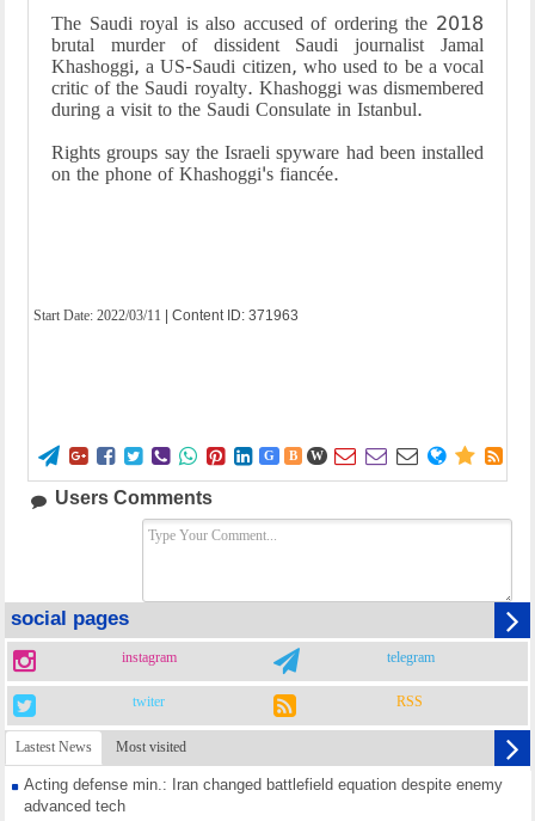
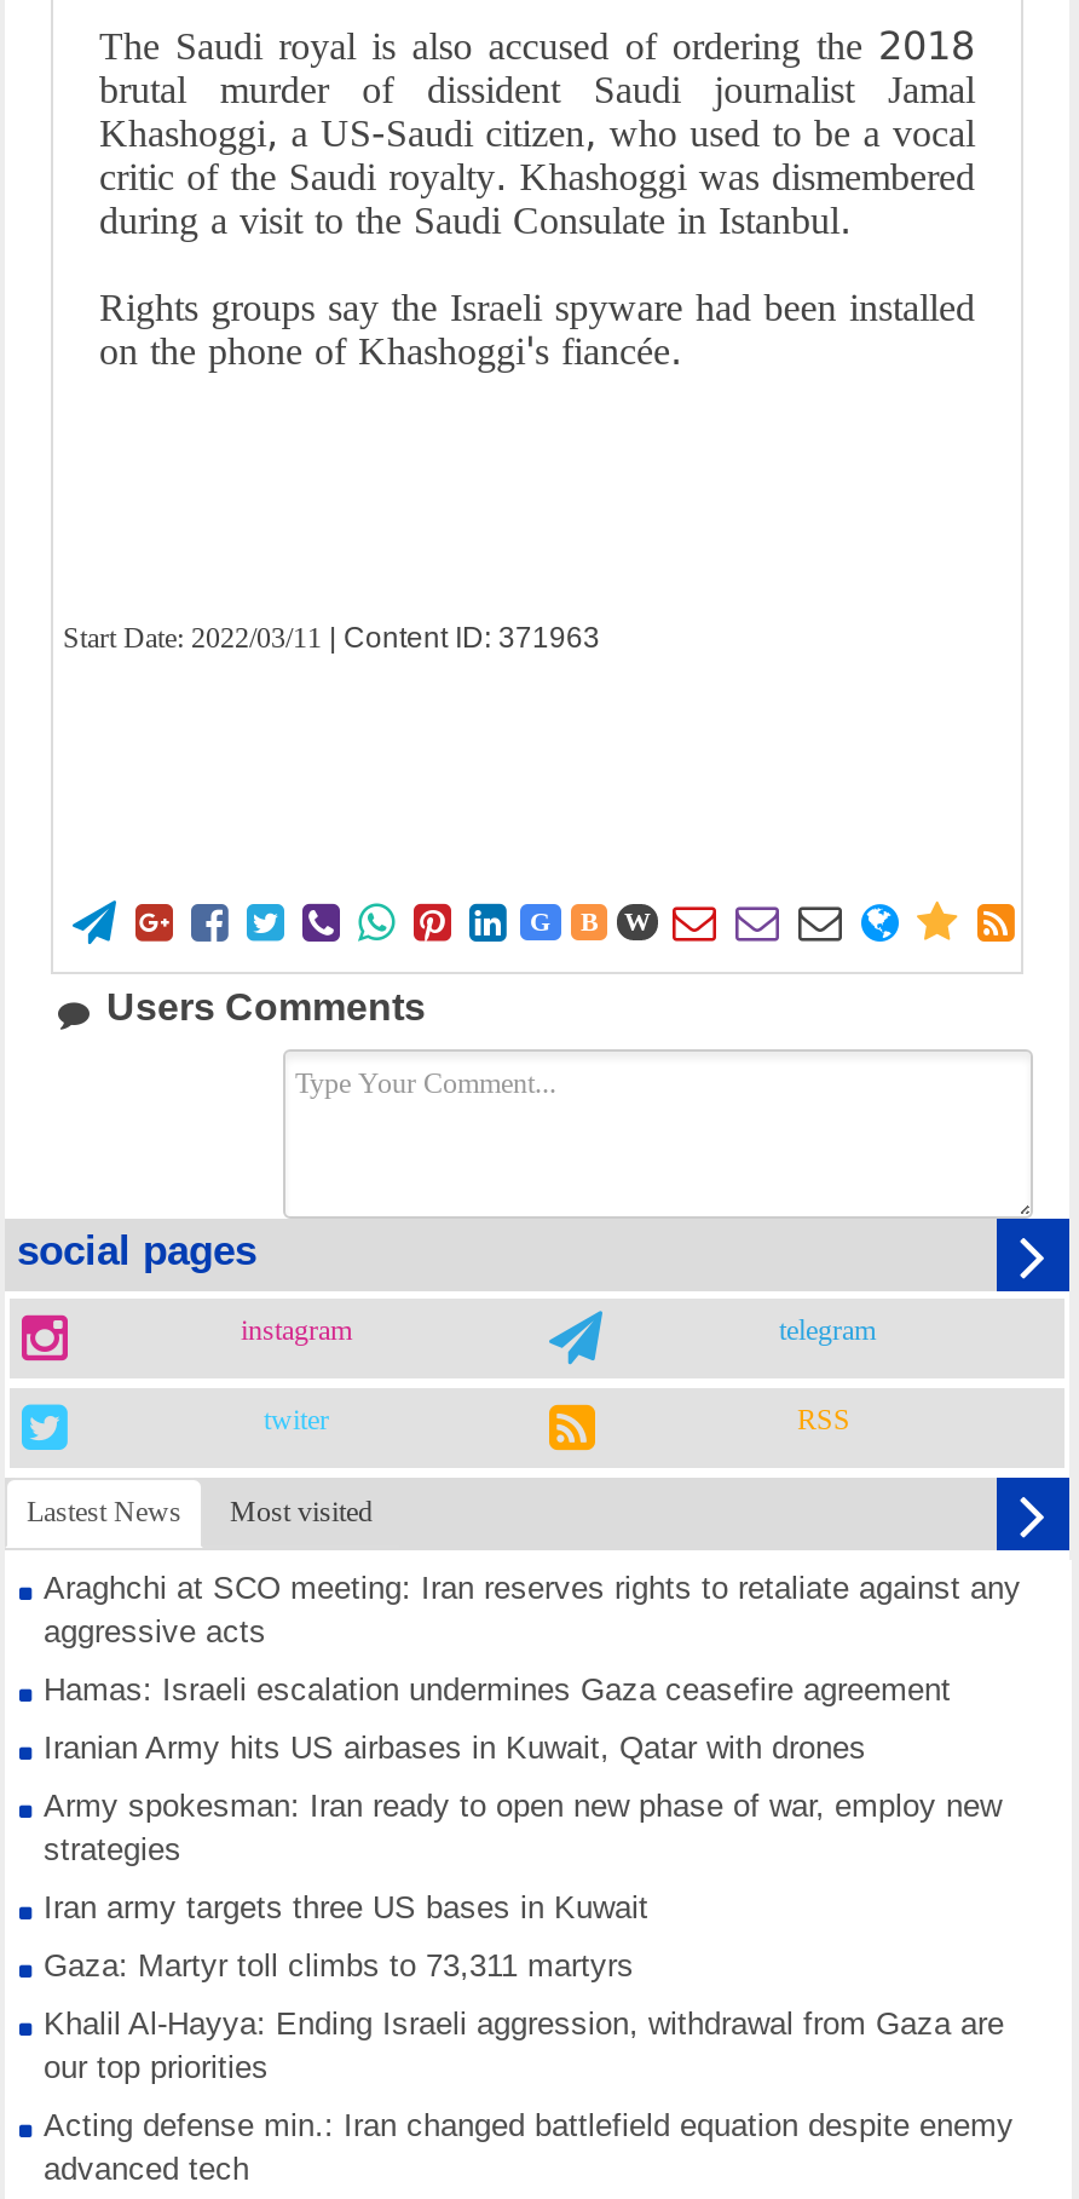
+ Araghchi at SCO meeting: Iran reserves rights to retaliate against any
+ aggressive acts
+ Hamas: Israeli escalation undermines Gaza ceasefire agreement
+ Iranian Army hits US airbases in Kuwait, Qatar with drones
+ Army spokesman: Iran ready to open new phase of war, employ new
+ strategies
+ Iran army targets three US bases in Kuwait
+ Gaza: Martyr toll climbs to 73,311 martyrs
+ Khalil Al-Hayya: Ending Israeli aggression, withdrawal from Gaza are
+ our top priorities
